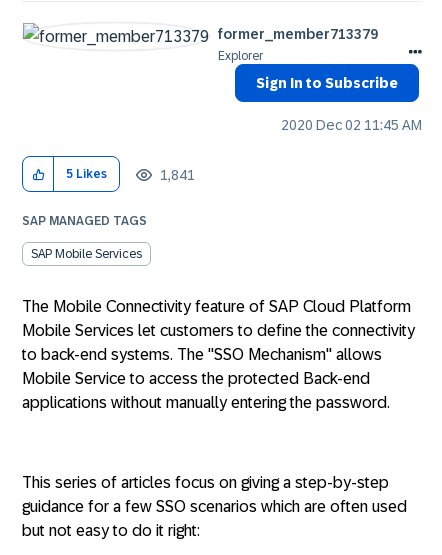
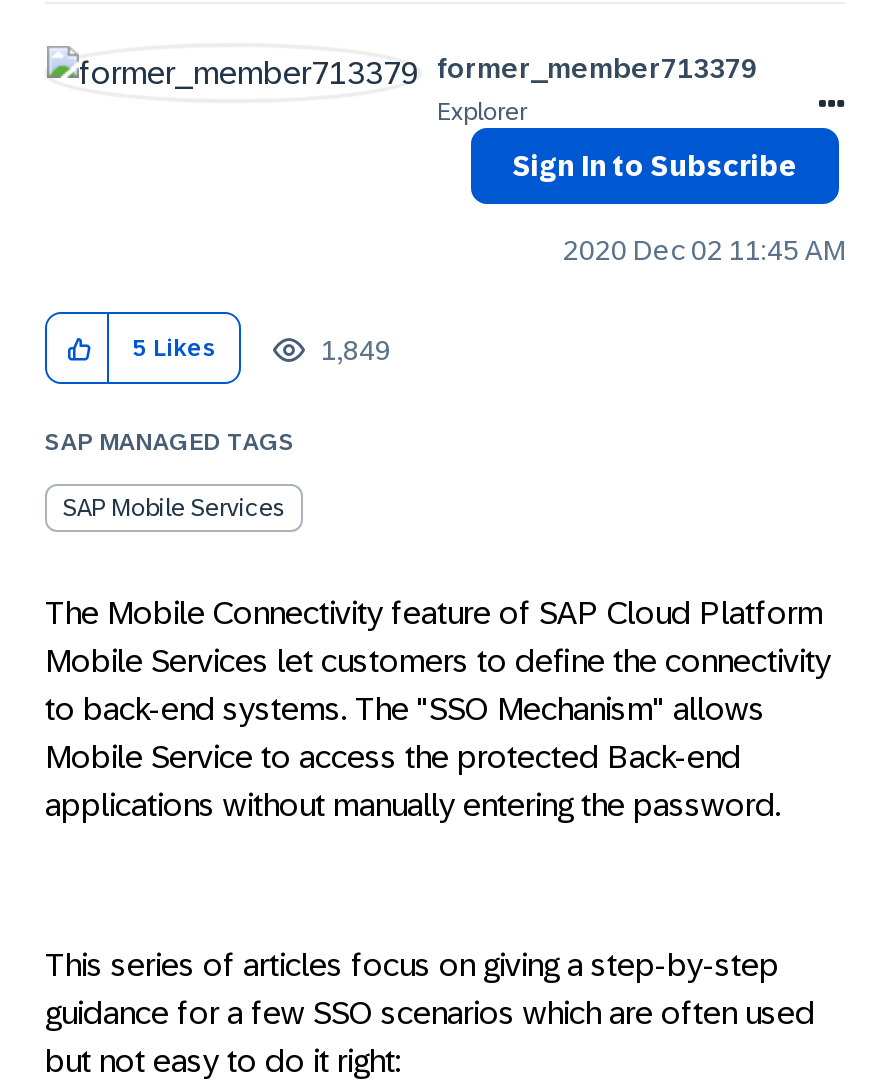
- 1,841
+ 1,849
